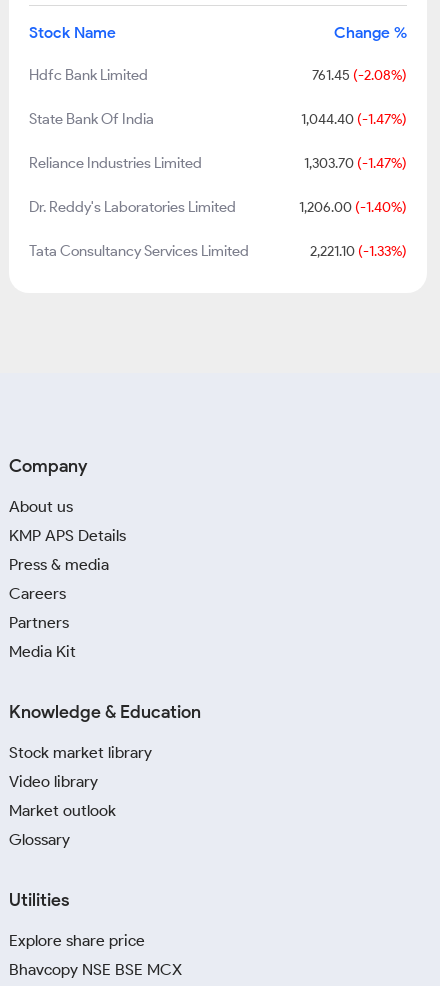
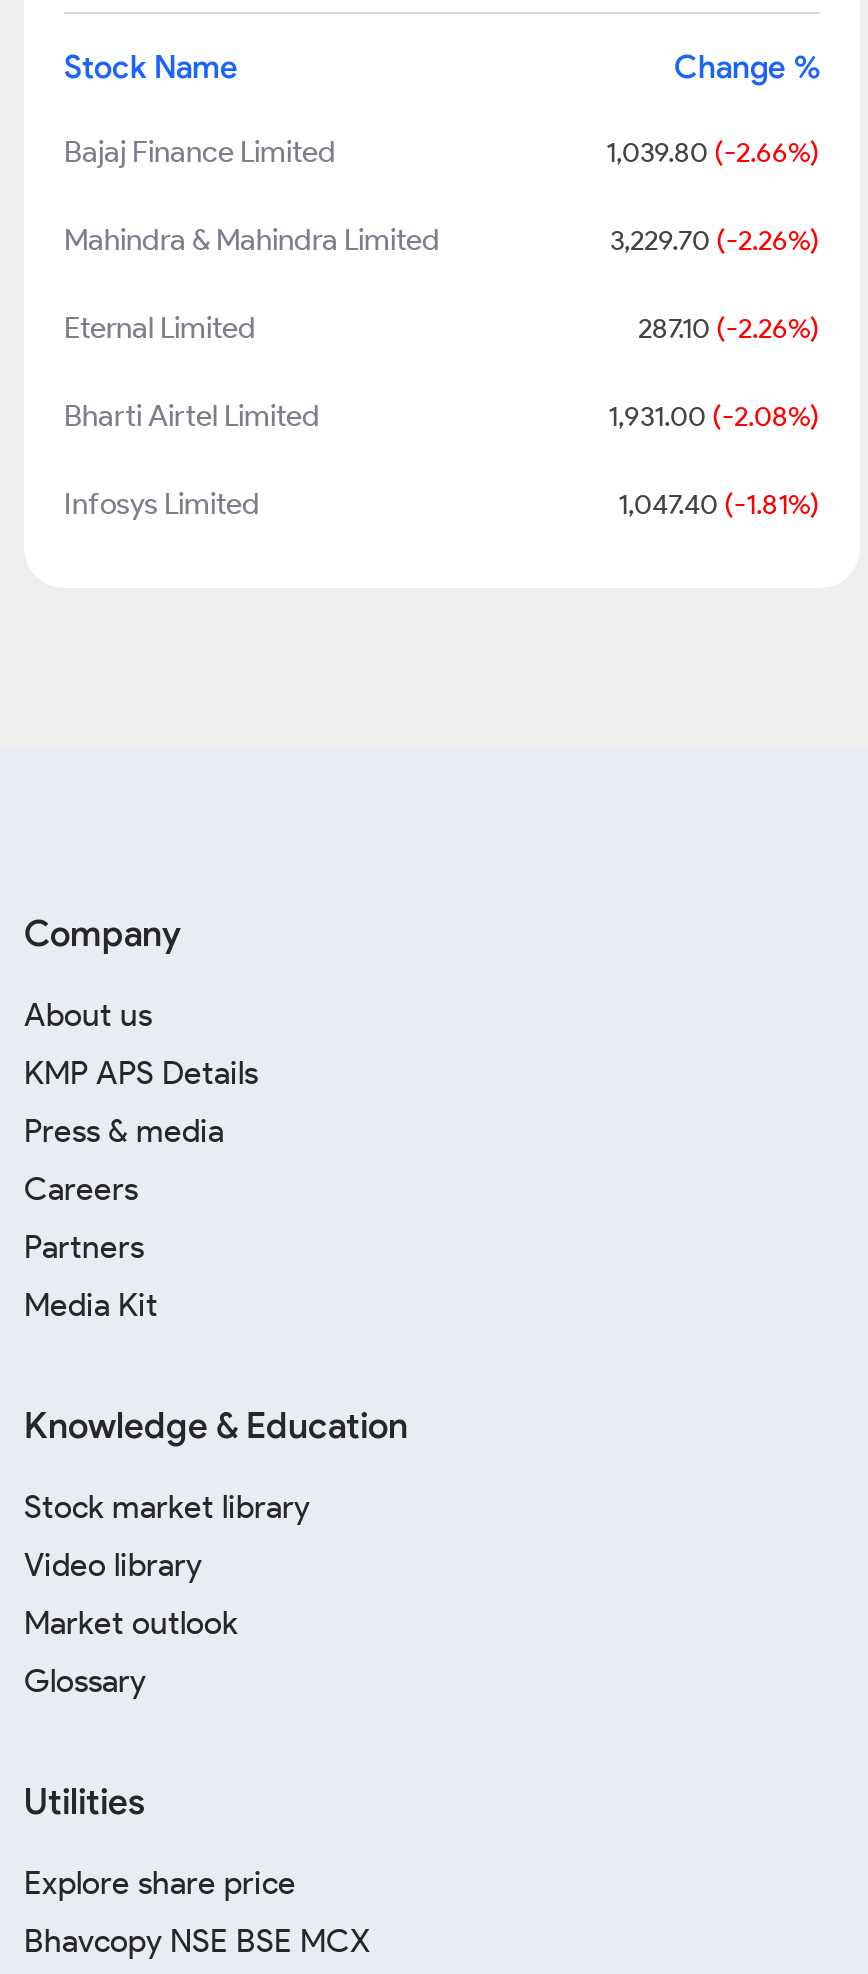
- Hdfc Bank Limited
- 761.45 (-2.08%)
+ Bajaj Finance Limited
+ 1,039.80 (-2.66%)

- State Bank Of India
- 1,044.40 (-1.47%)
+ Mahindra & Mahindra Limited
+ 3,229.70 (-2.26%)

- Reliance Industries Limited
- 1,303.70 (-1.47%)
+ Eternal Limited
+ 287.10 (-2.26%)

- Dr. Reddy's Laboratories Limited
- 1,206.00 (-1.40%)
+ Bharti Airtel Limited
+ 1,931.00 (-2.08%)

- Tata Consultancy Services Limited
- 2,221.10 (-1.33%)
+ Infosys Limited
+ 1,047.40 (-1.81%)
